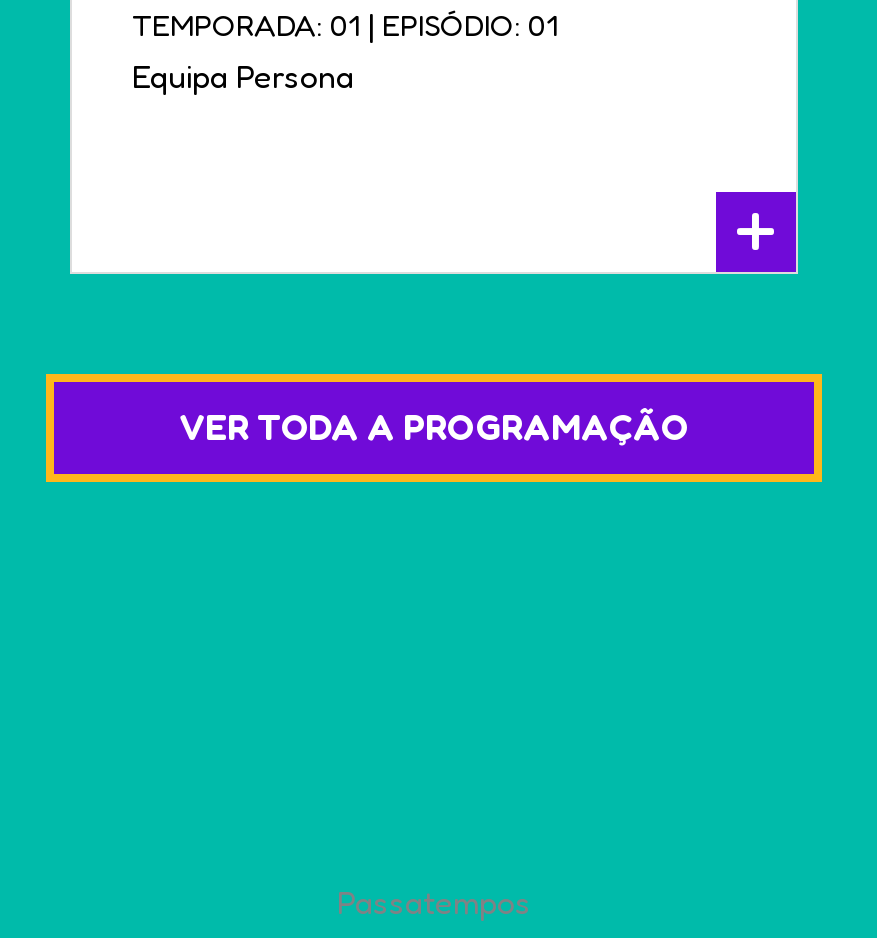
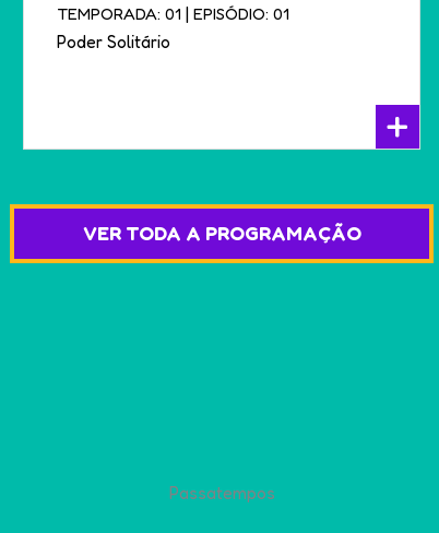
- Equipa Persona
+ Poder Solitário
